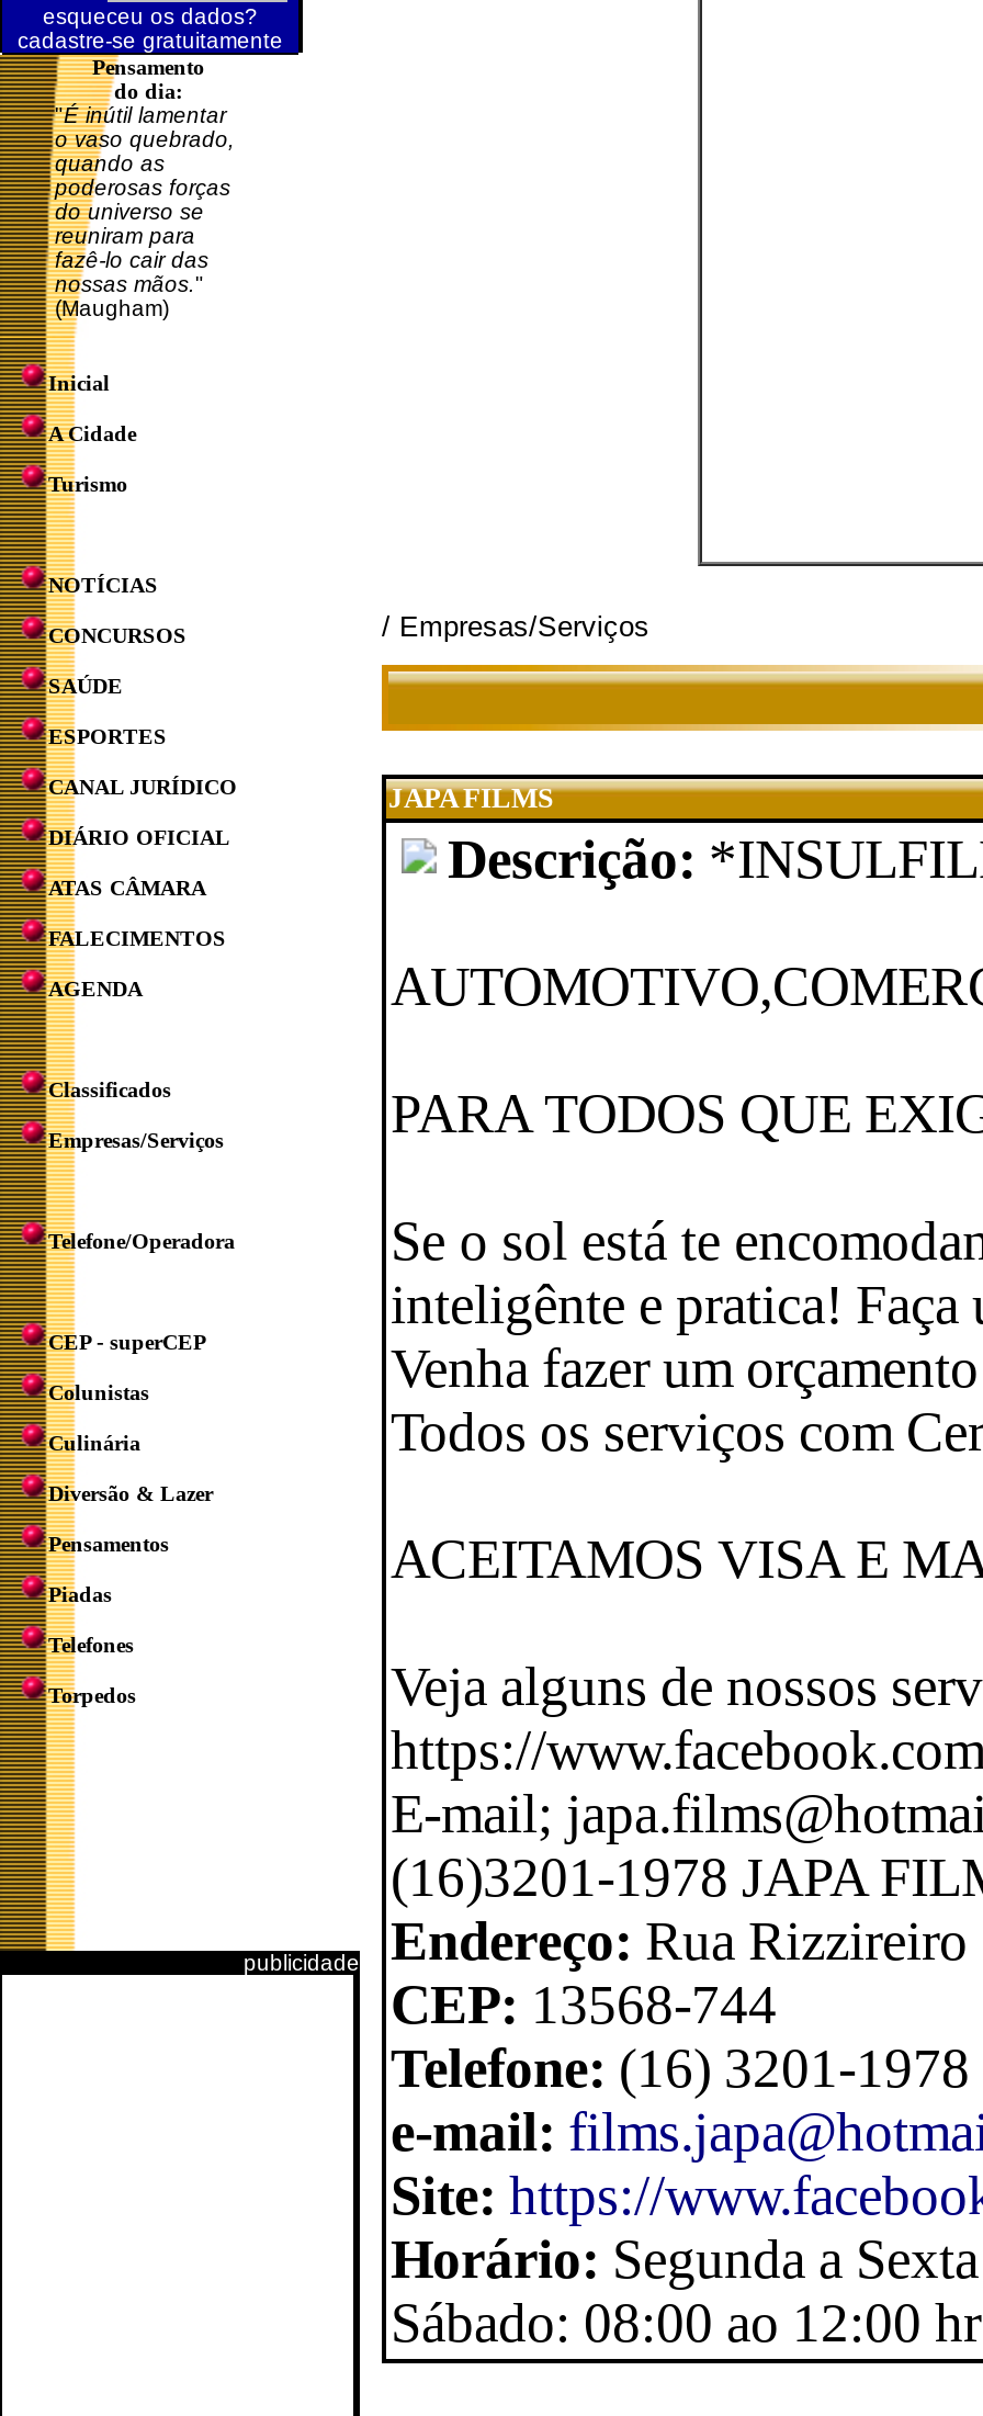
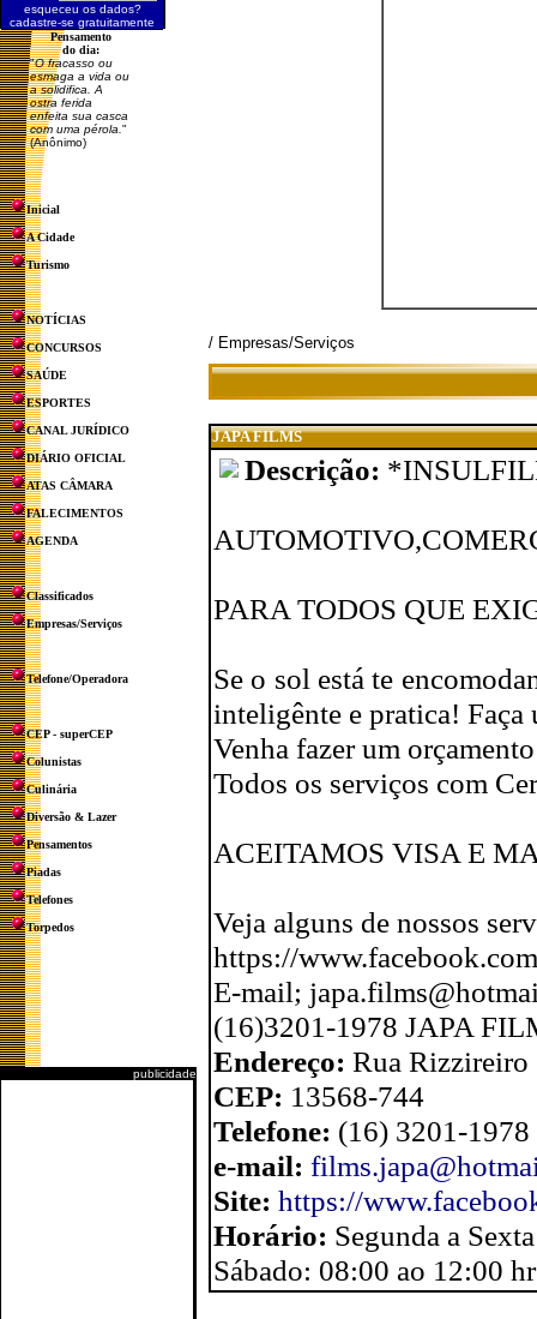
- "É inútil lamentar
- o vaso quebrado,
- quando as
- poderosas forças
- do universo se
- reuniram para
- fazê-lo cair das
- nossas mãos. "
- (Maugham)
+ "O fracasso ou
+ esmaga a vida ou
+ a solidifica. A
+ ostra ferida
+ enfeita sua casca
+ com uma pérola."
+ (Anônimo)
